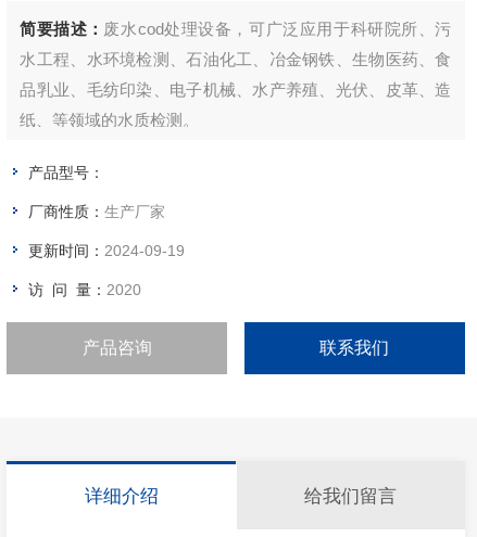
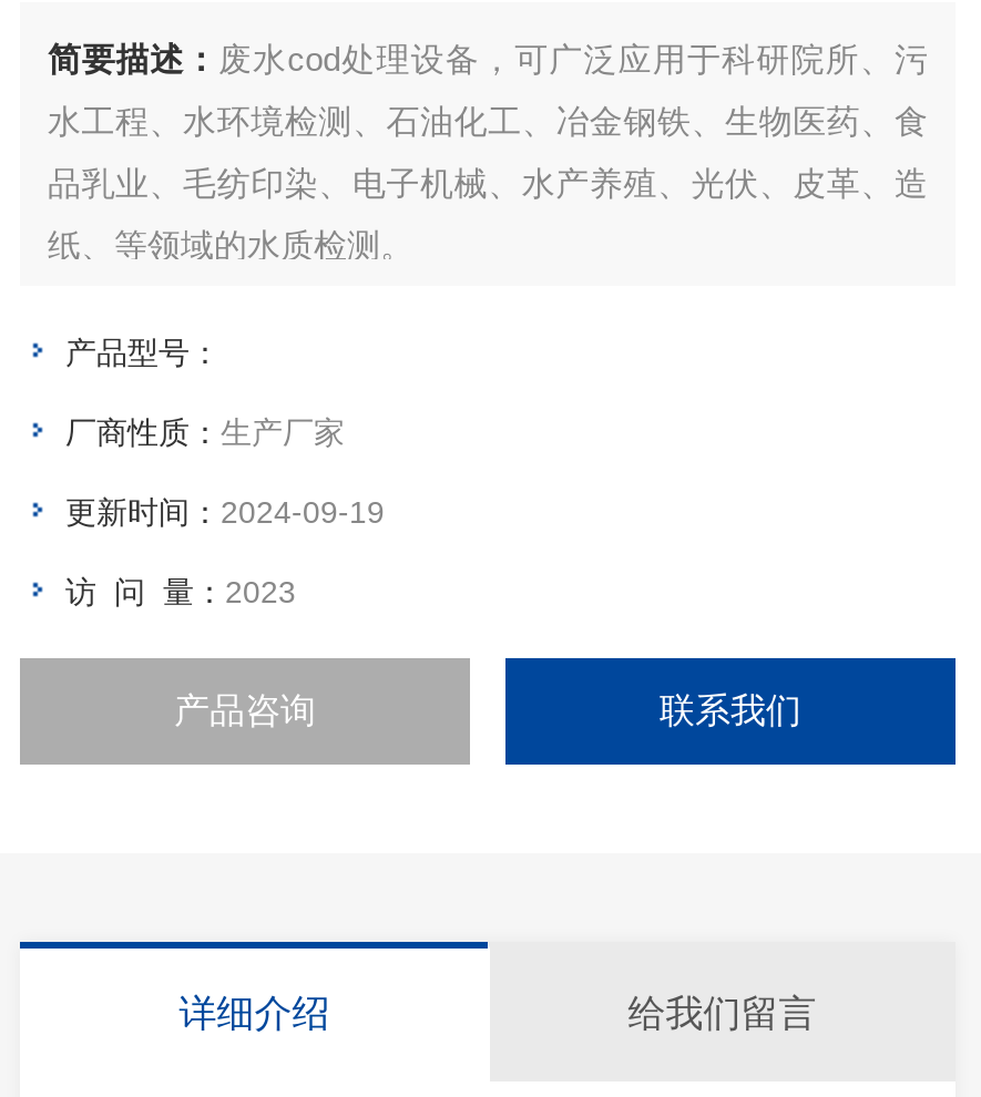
- 访 问 量：2020
+ 访 问 量：2023
